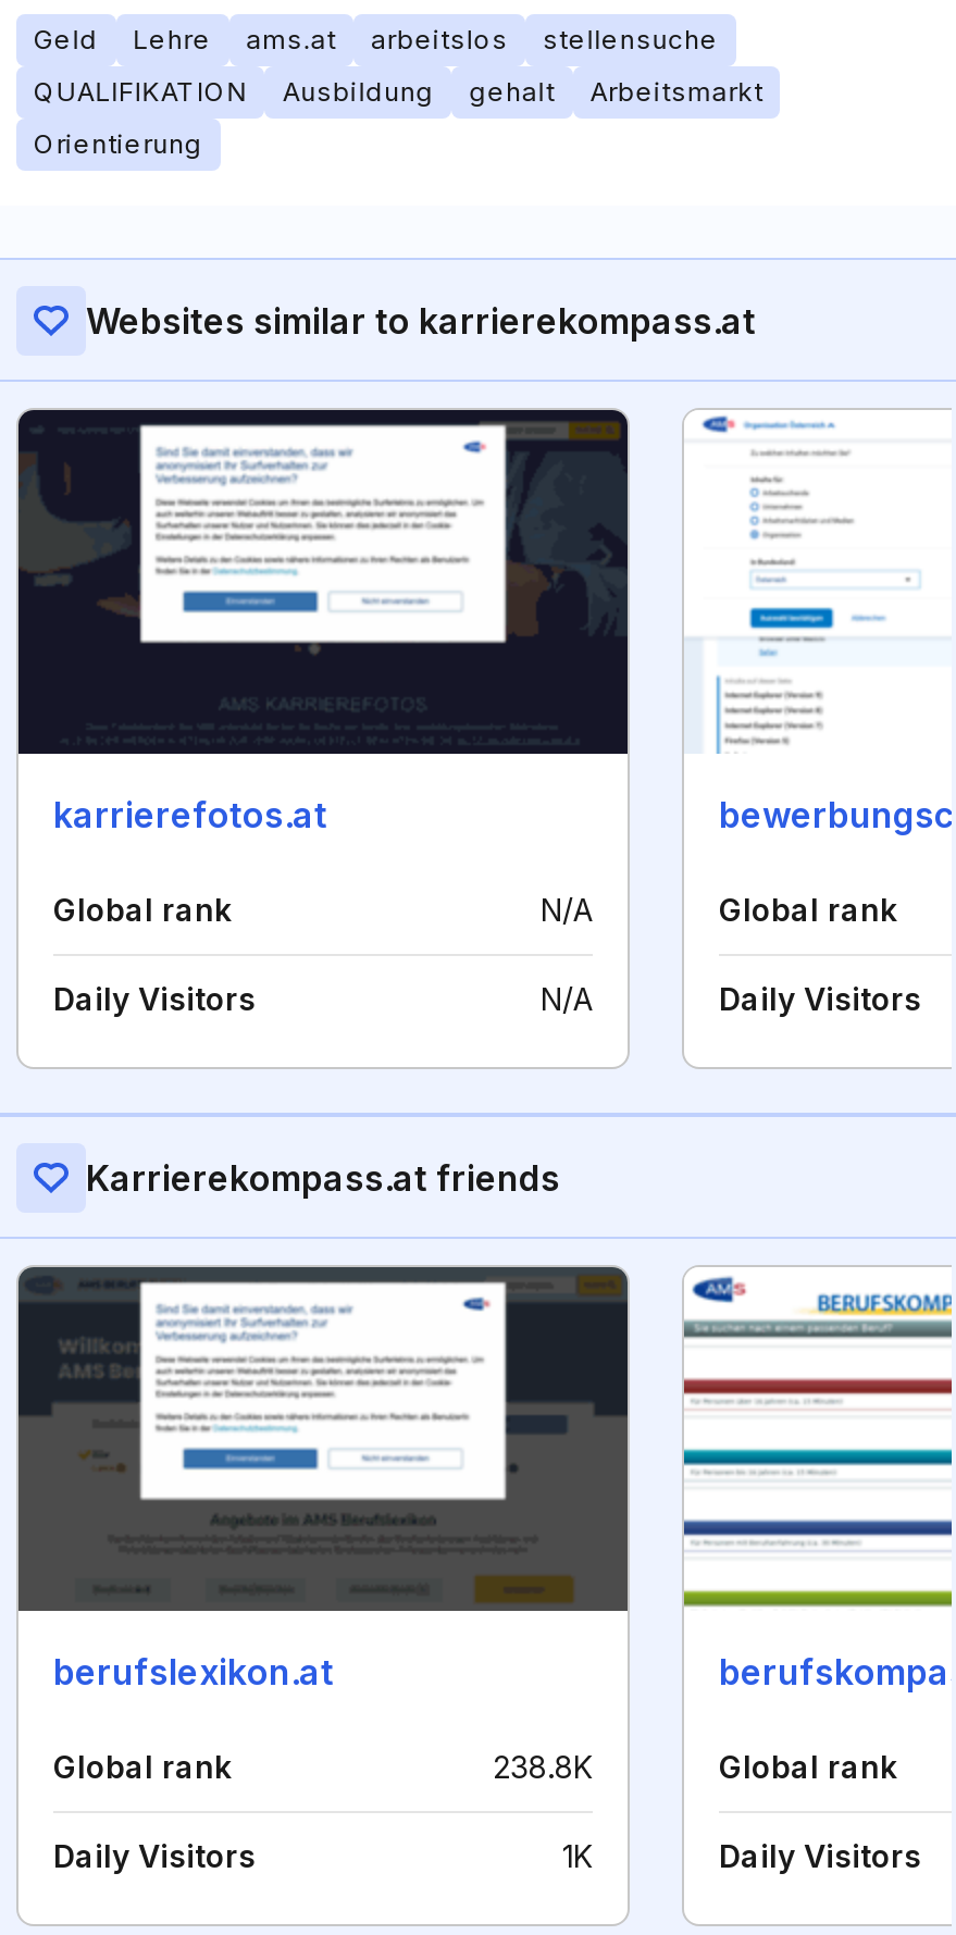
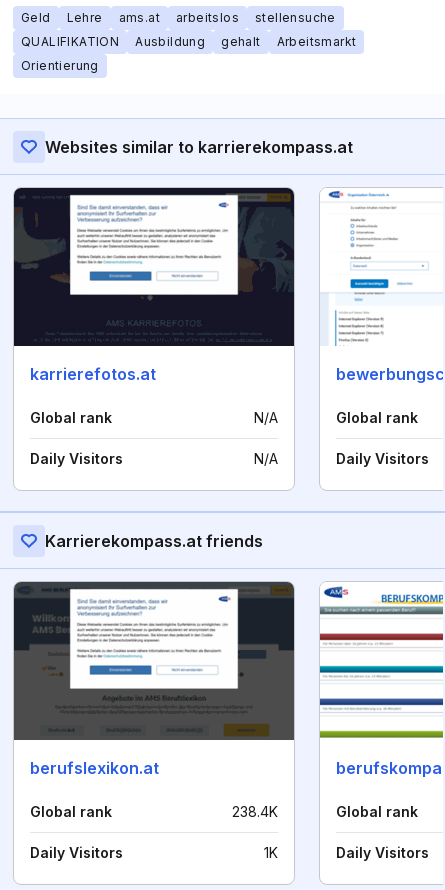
- 238.8K
+ 238.4K
